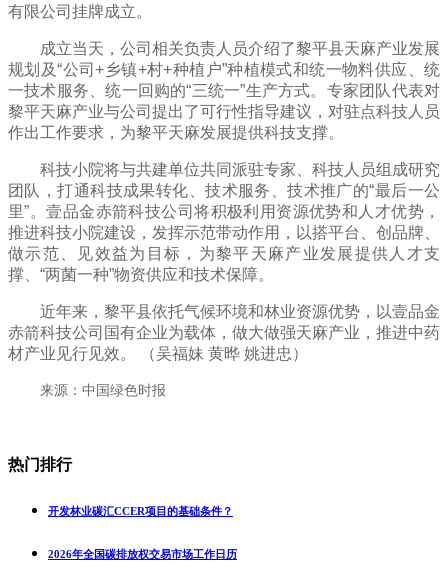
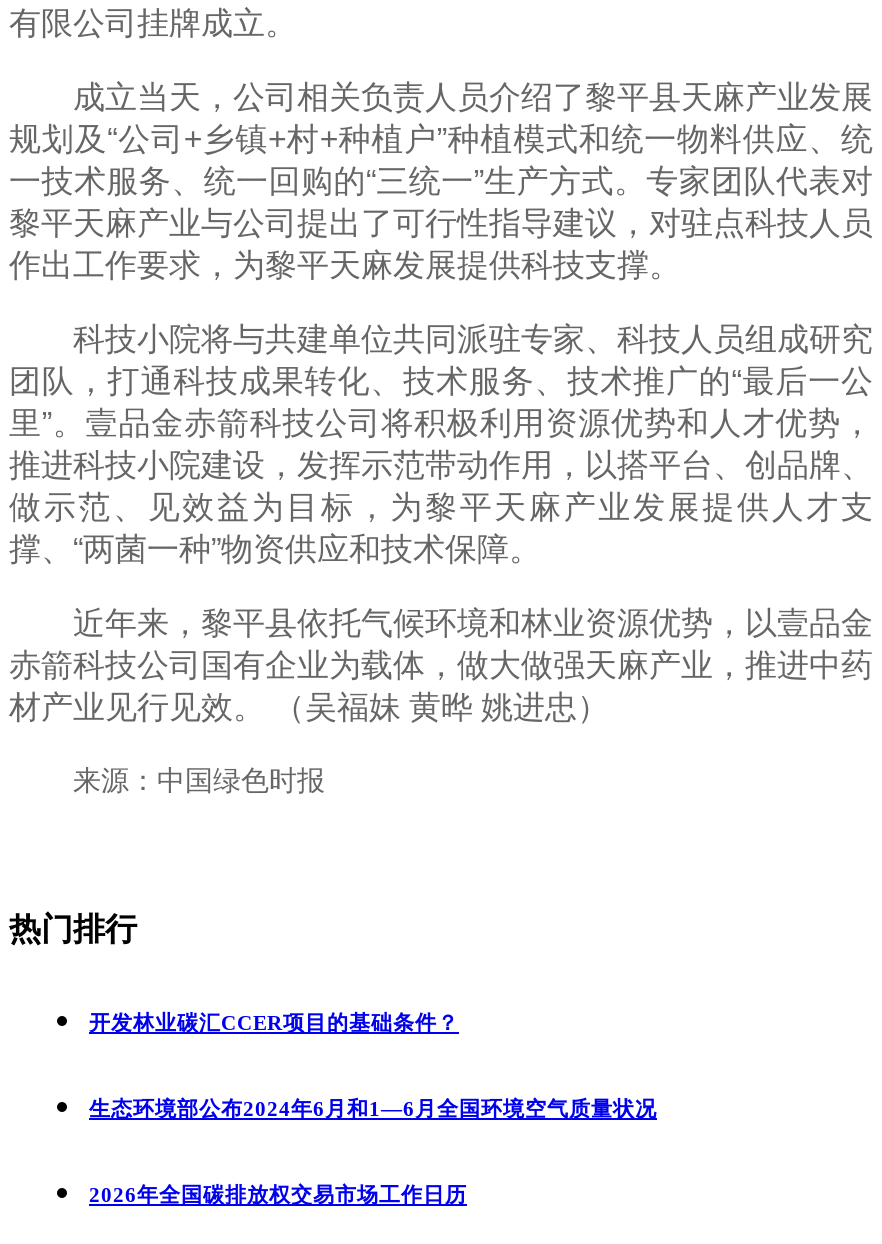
+ 生态环境部公布2024年6月和1—6月全国环境空气质量状况
